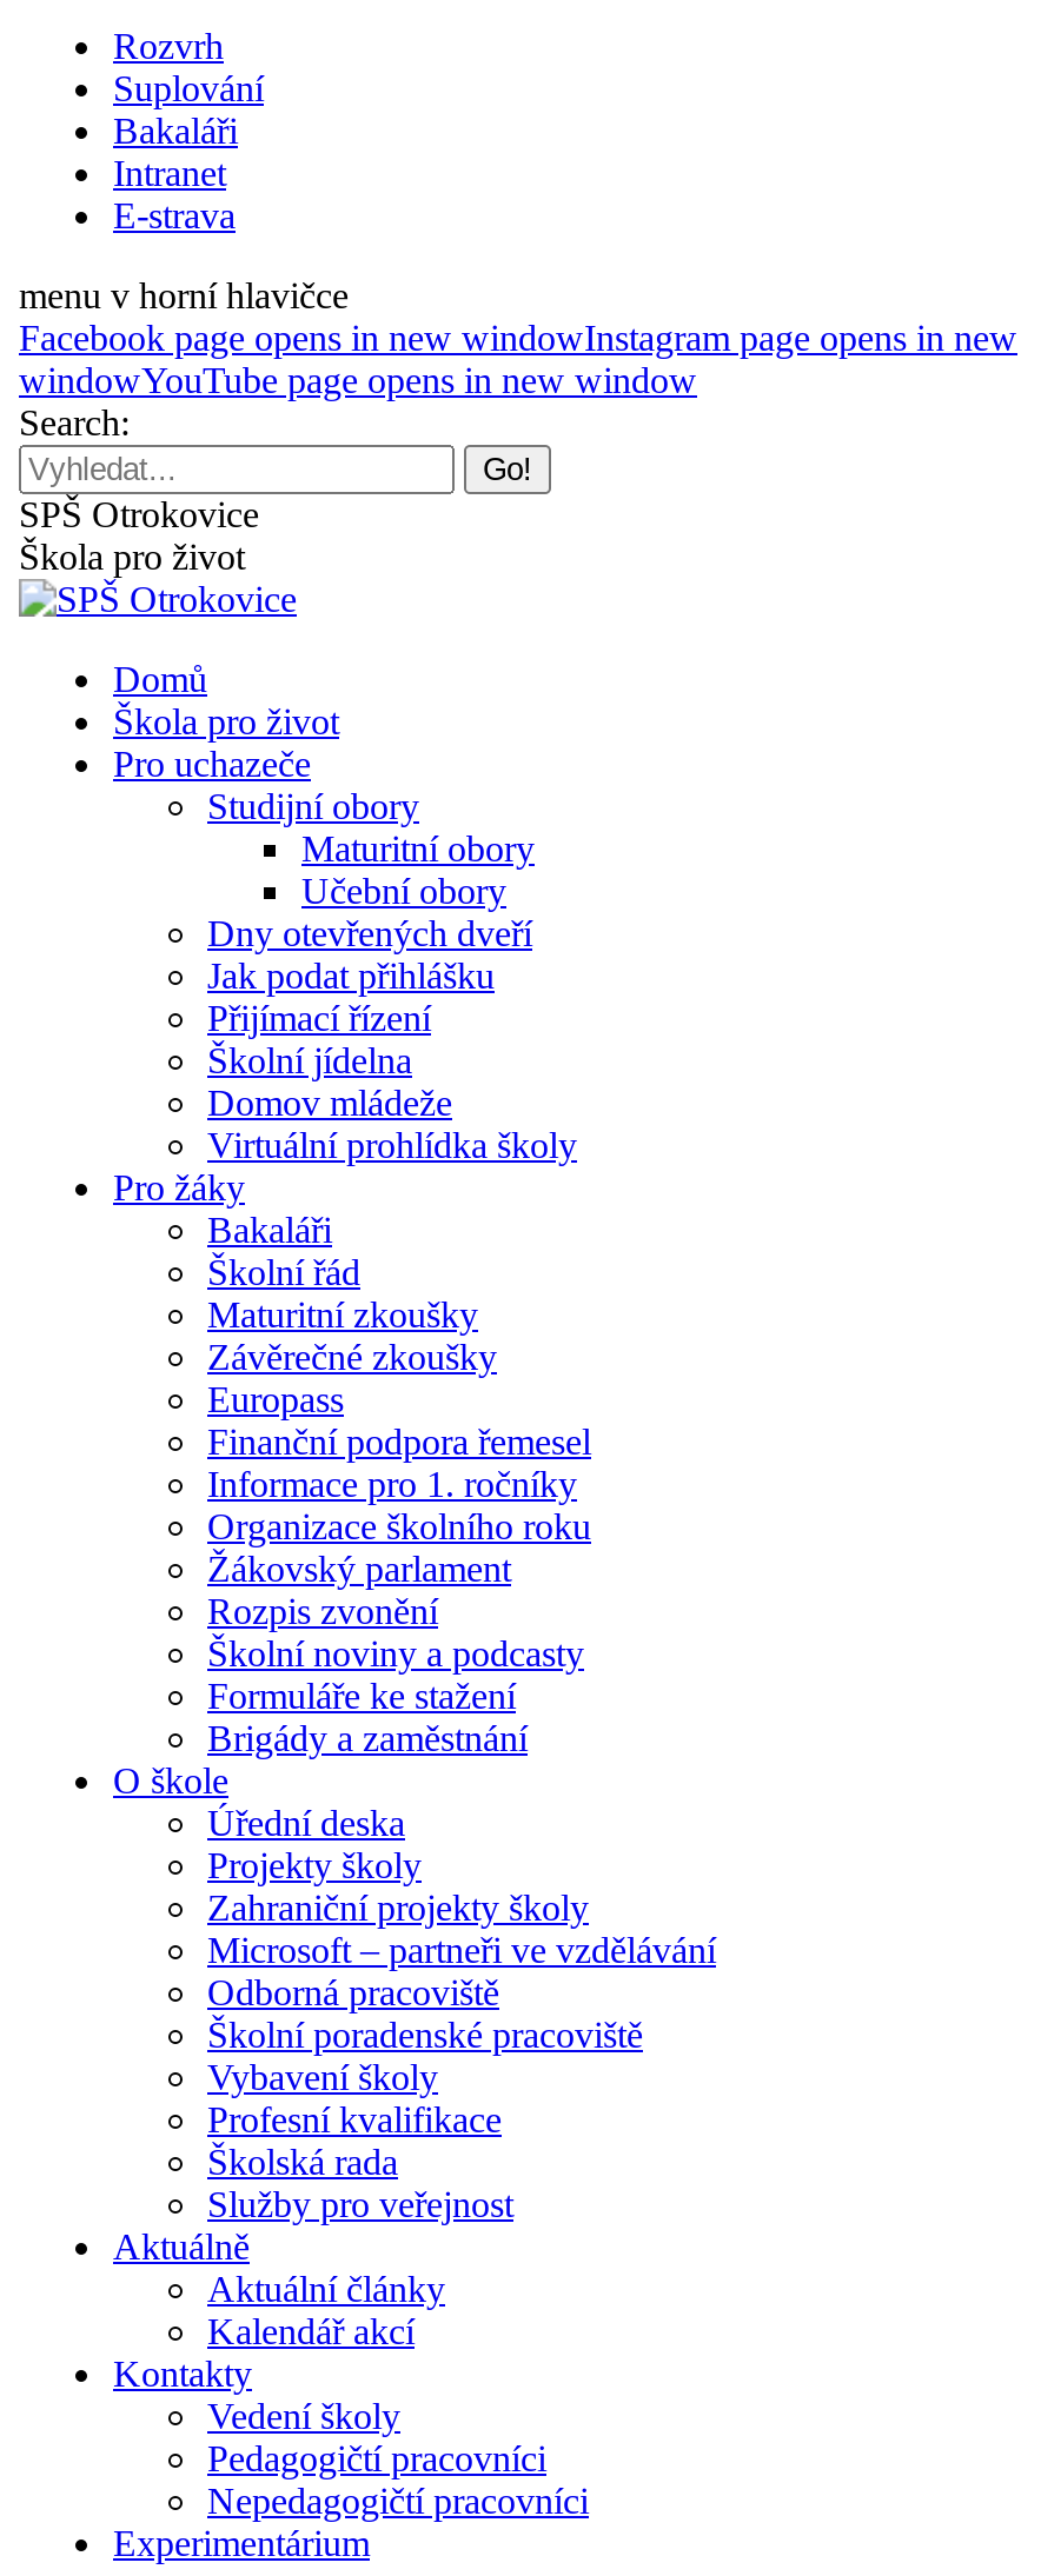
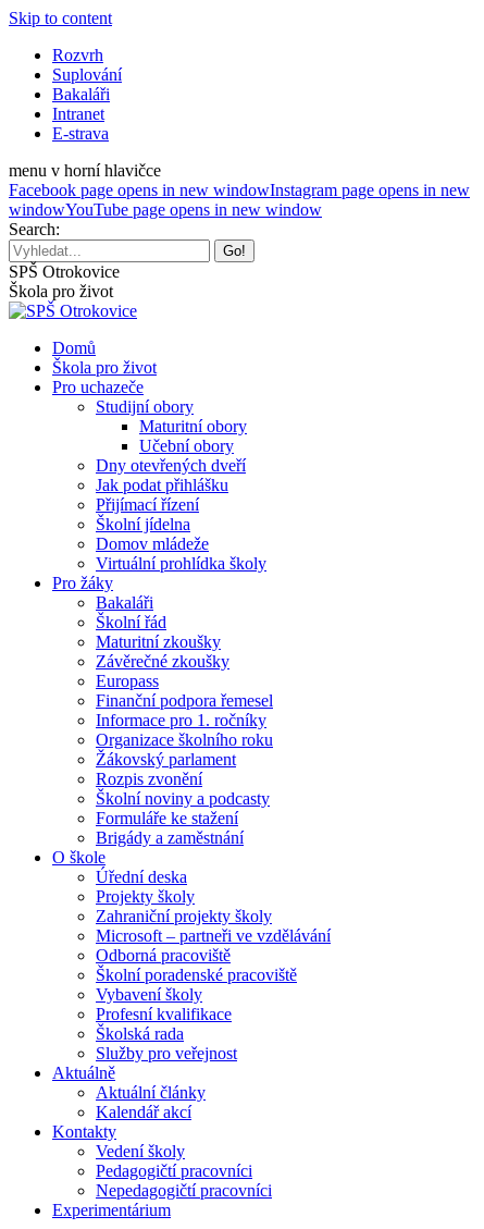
+ Skip to content
